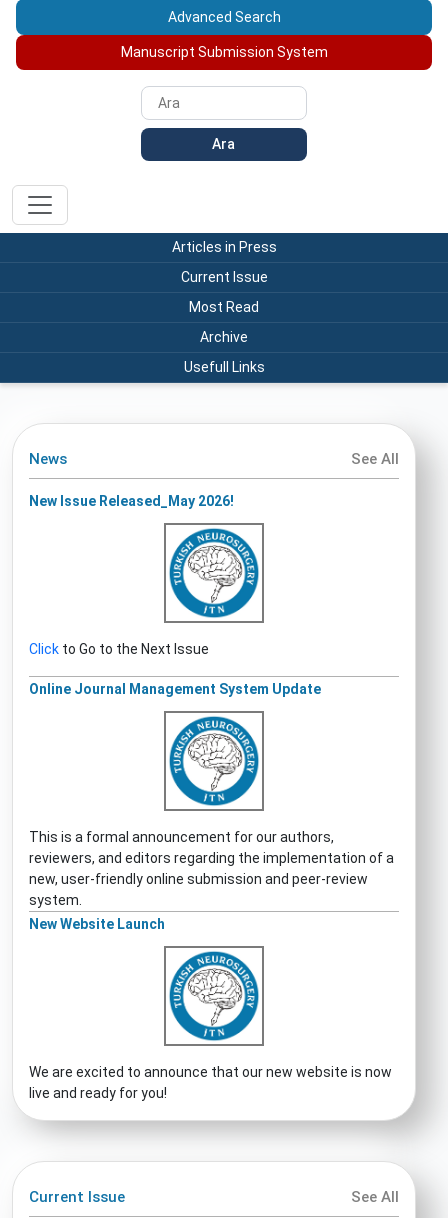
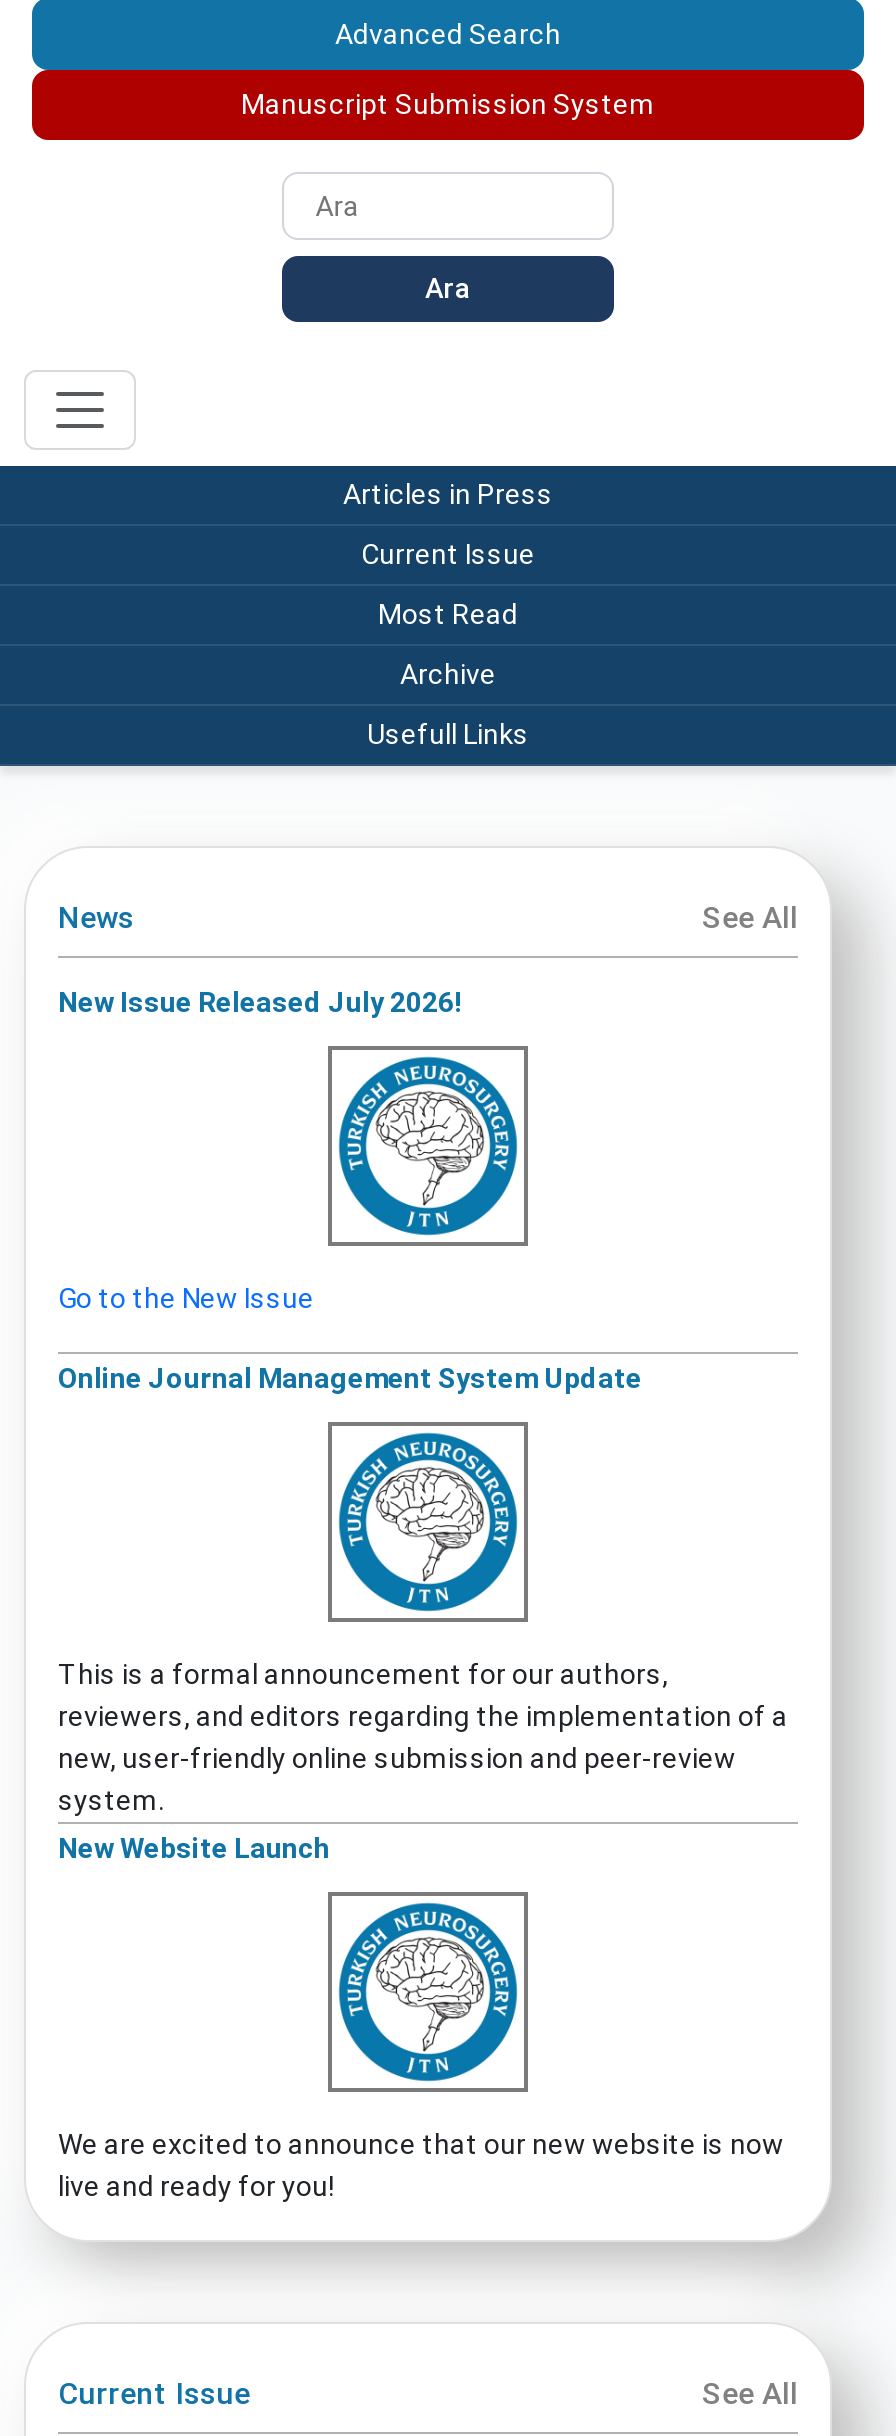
- New Issue Released_May 2026!
+ New Issue Released July 2026!

- Click to Go to the Next Issue
+ Go to the New Issue
